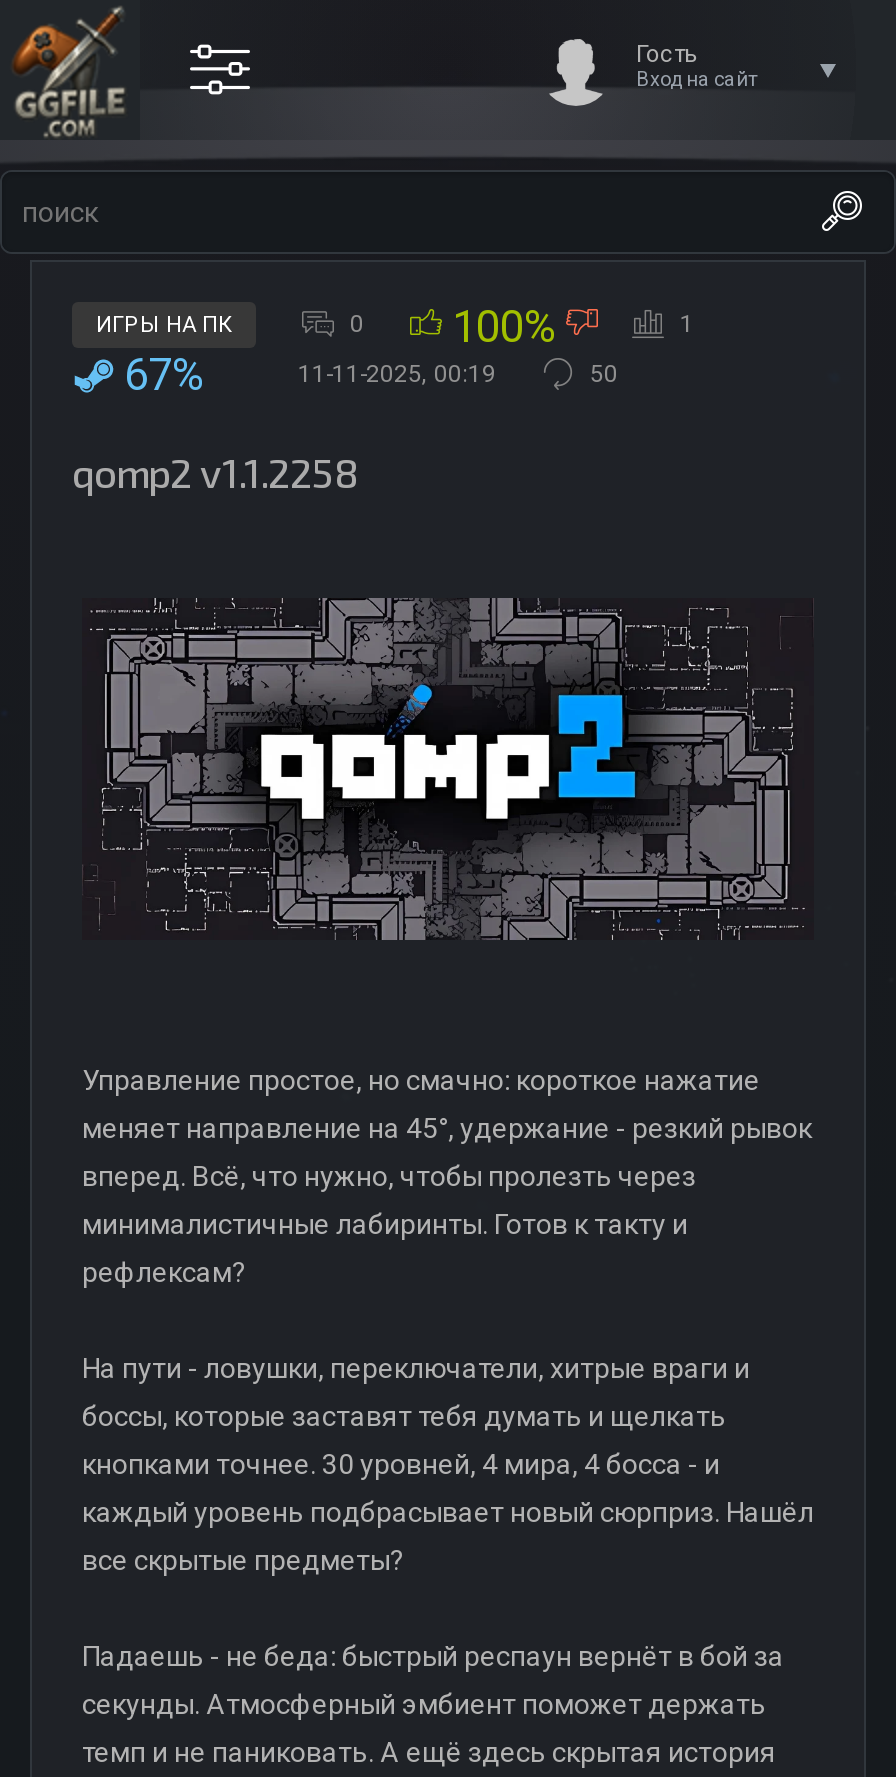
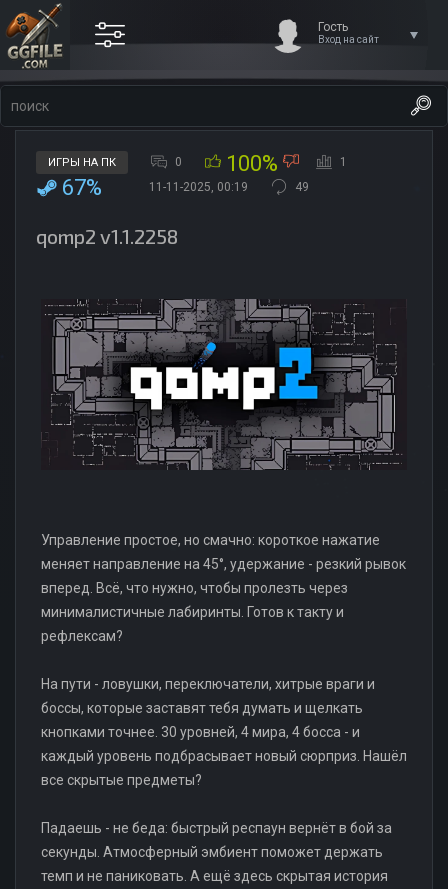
- 50
+ 49
